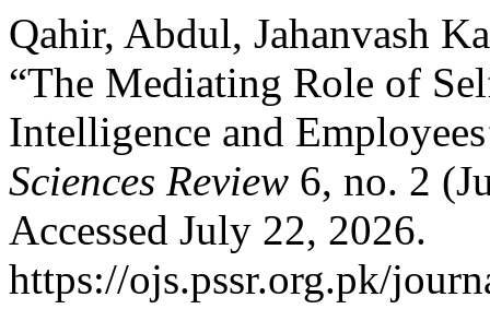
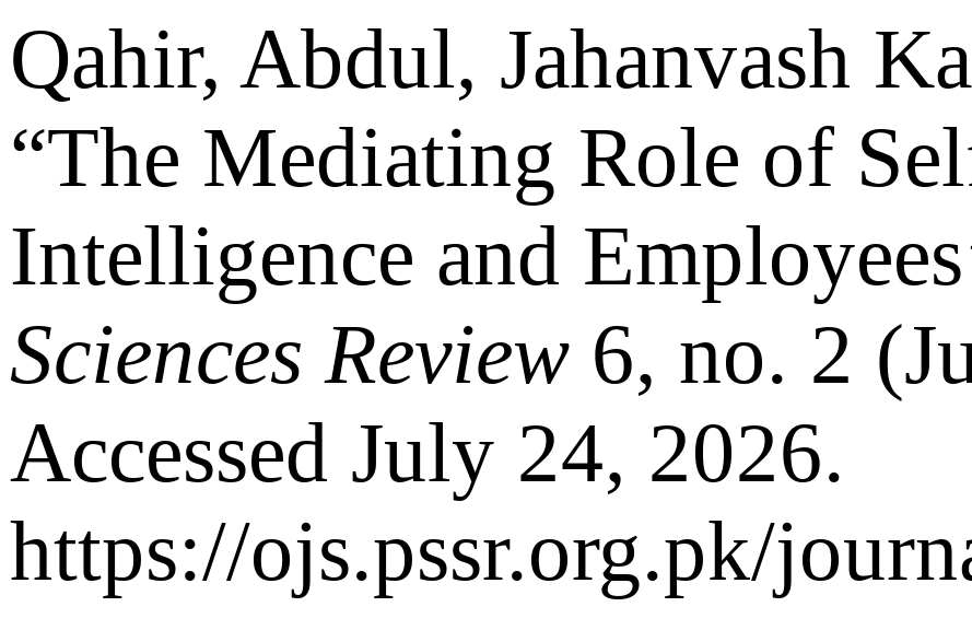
- Accessed July 22, 2026.
+ Accessed July 24, 2026.
